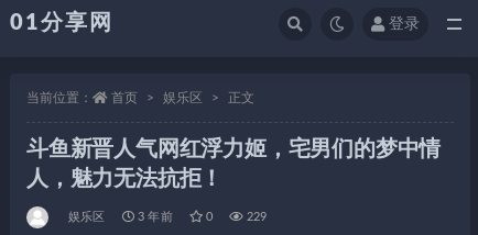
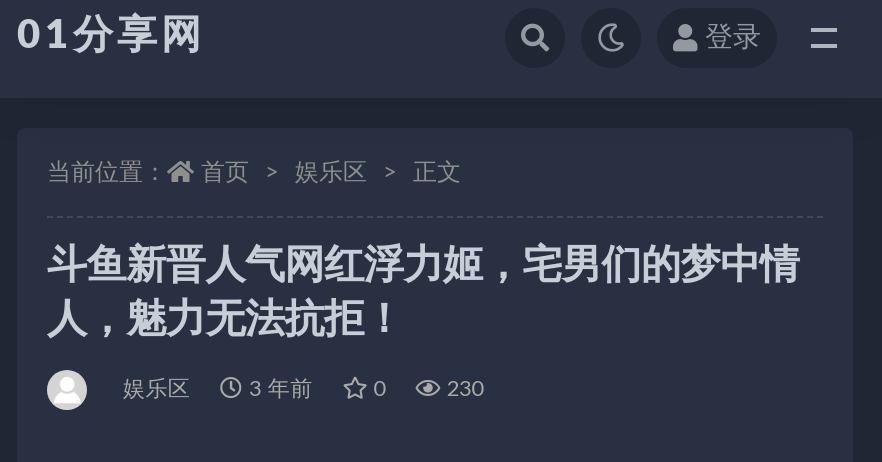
- 229
+ 230
